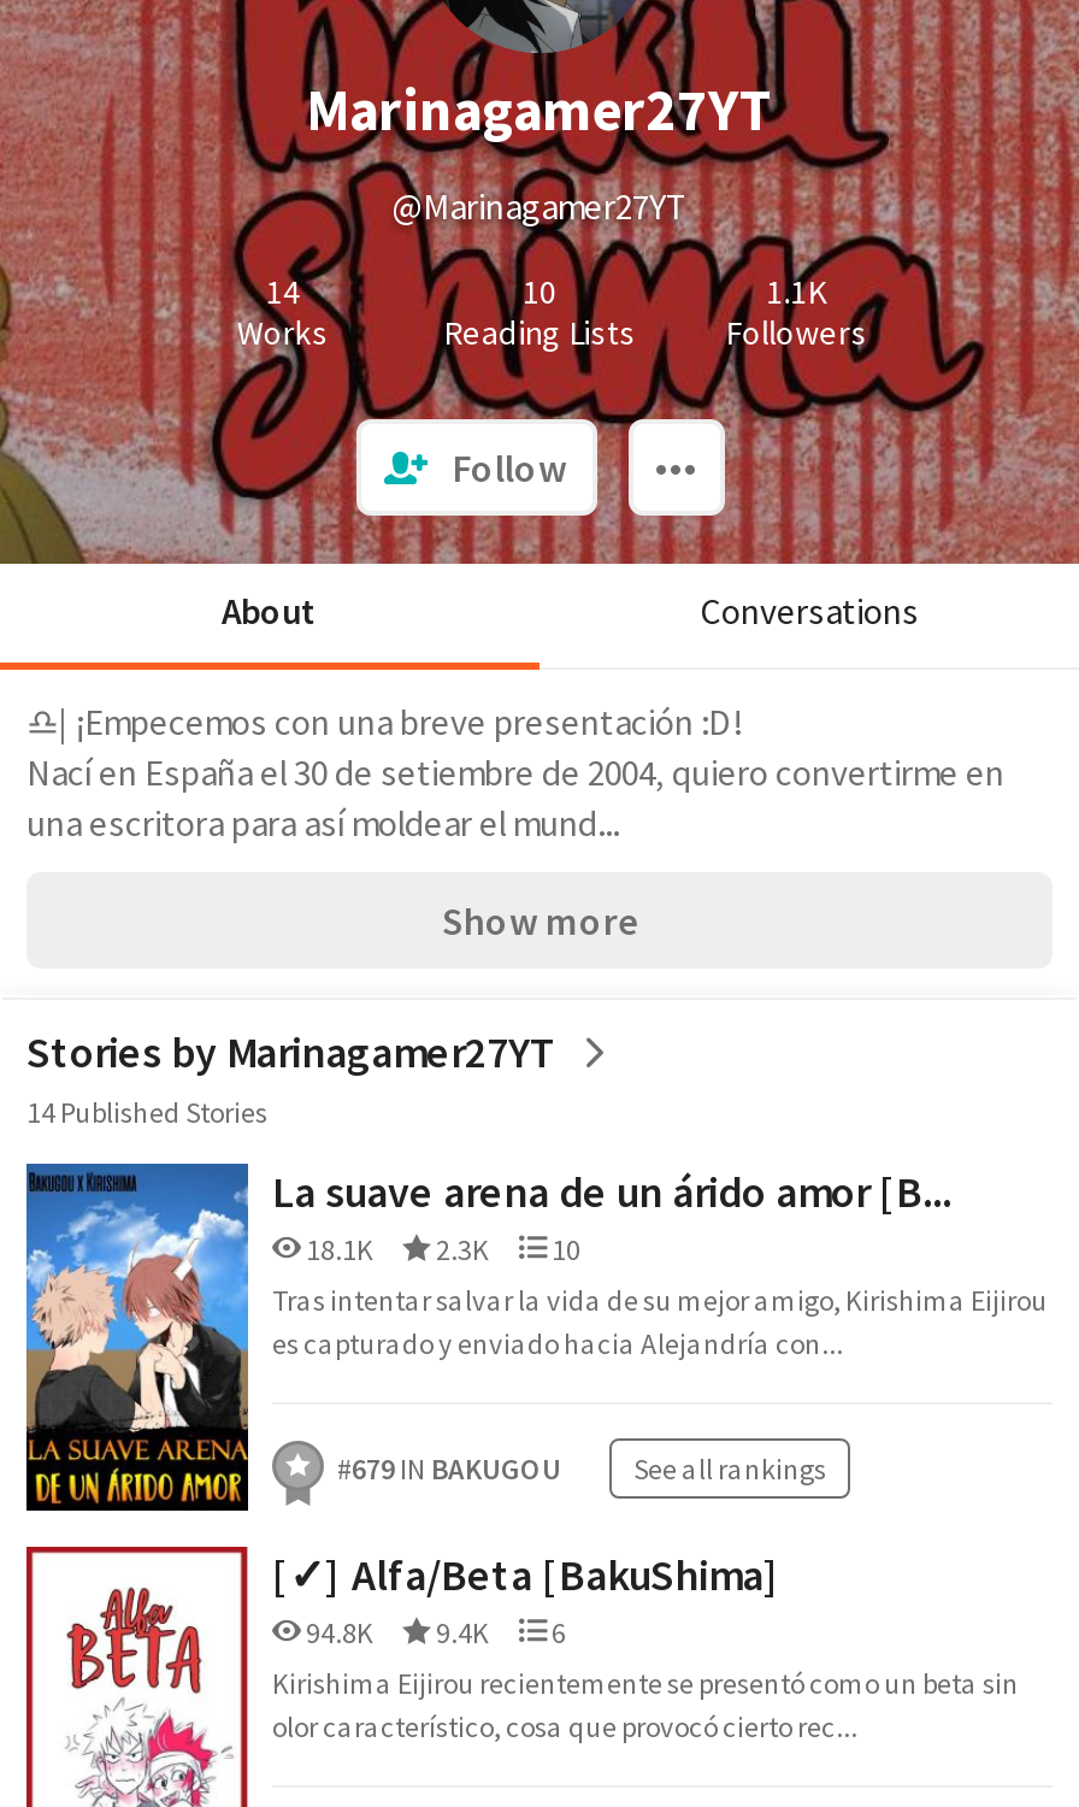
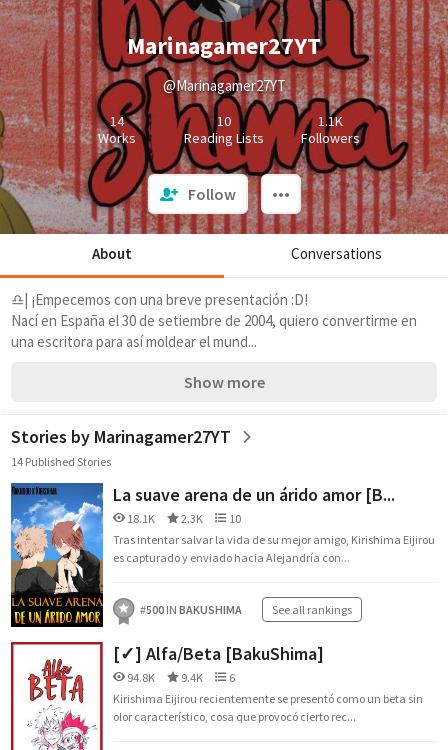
- #679 IN BAKUGOU See all rankings
+ #500 IN BAKUSHIMA See all rankings
